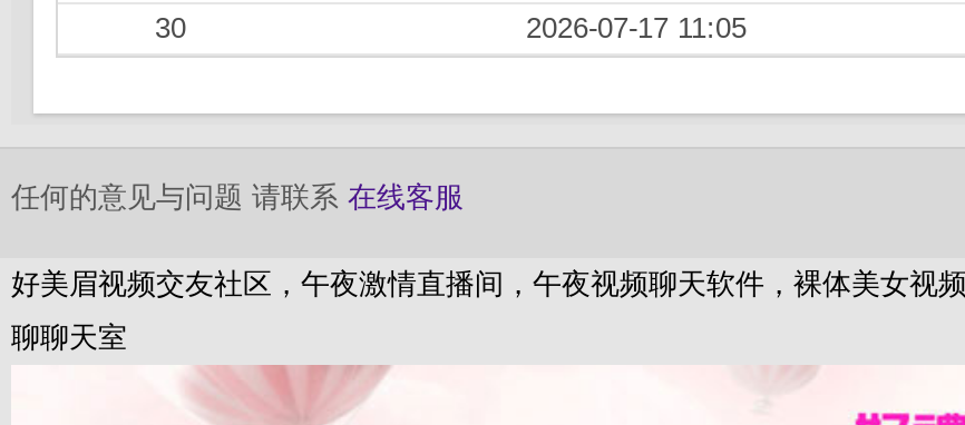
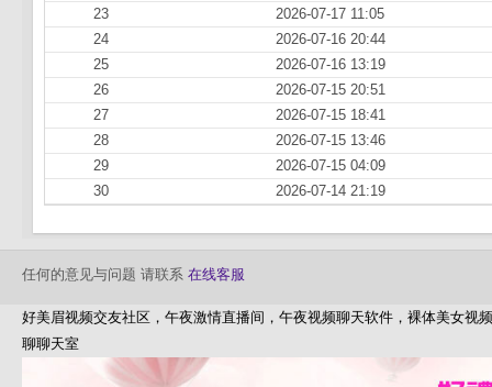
- 30
+ 23

+ 24
+ 2026-07-16 20:44
+ 25
+ 2026-07-16 13:19
+ 26
+ 2026-07-15 20:51
+ 27
+ 2026-07-15 18:41
+ 28
+ 2026-07-15 13:46
+ 29
+ 2026-07-15 04:09
+ 30
+ 2026-07-14 21:19
